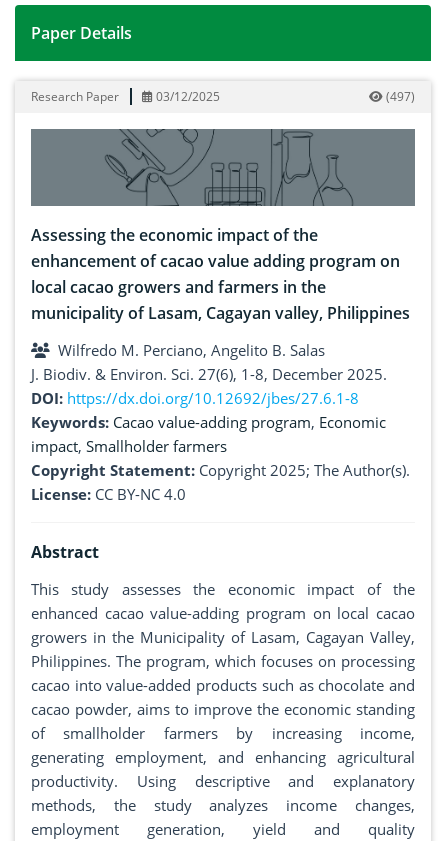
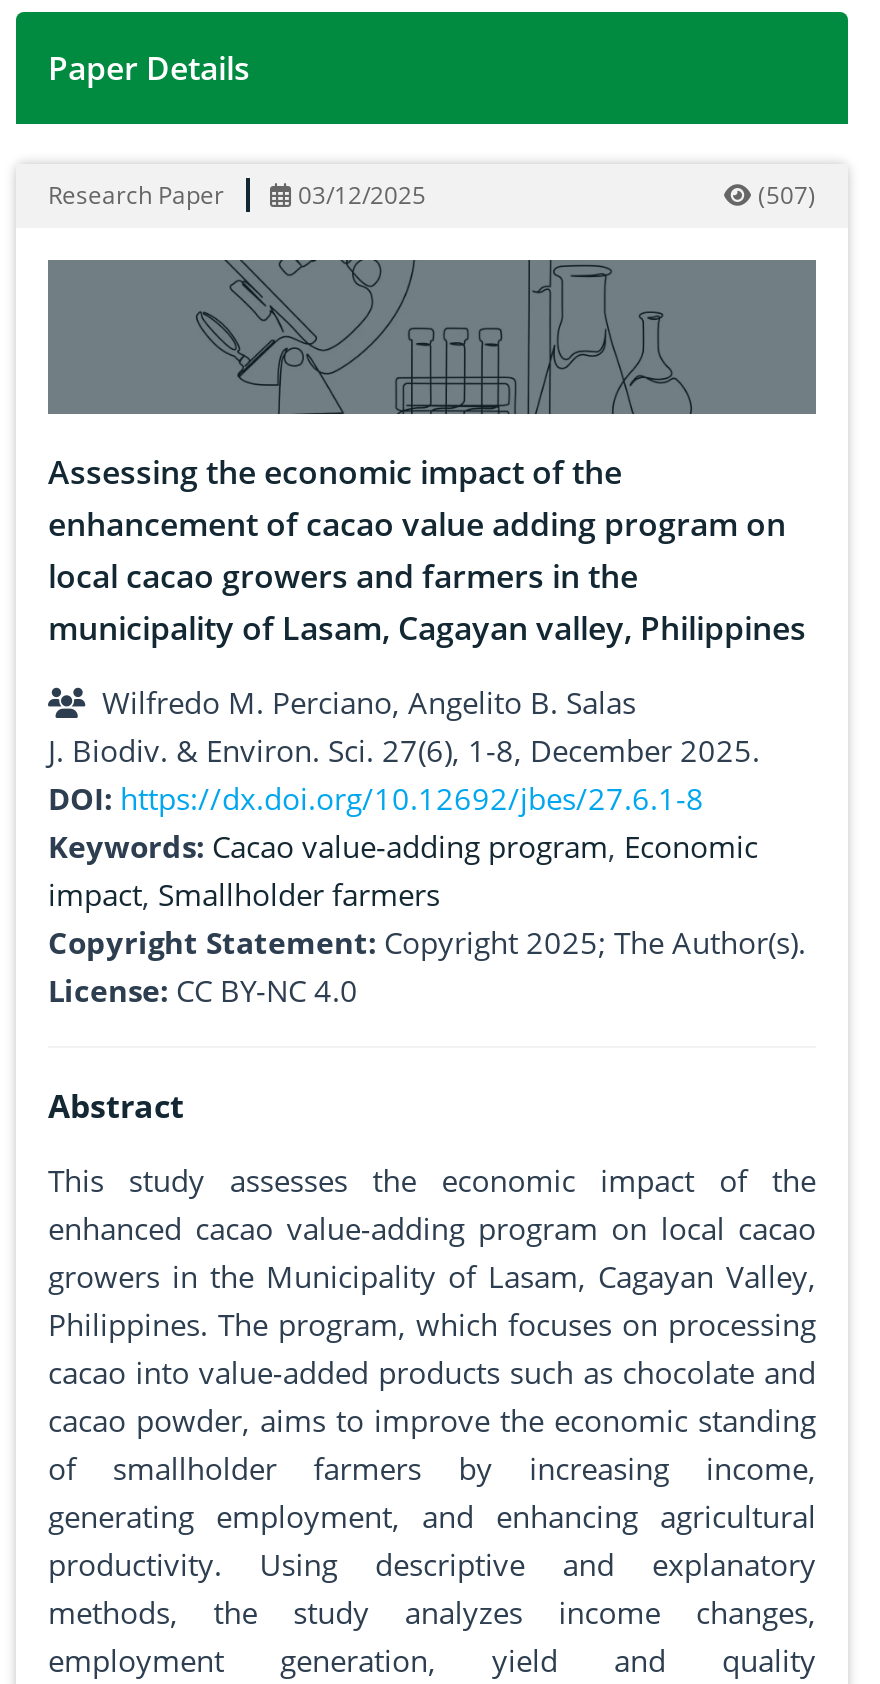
- (497)
+ (507)
